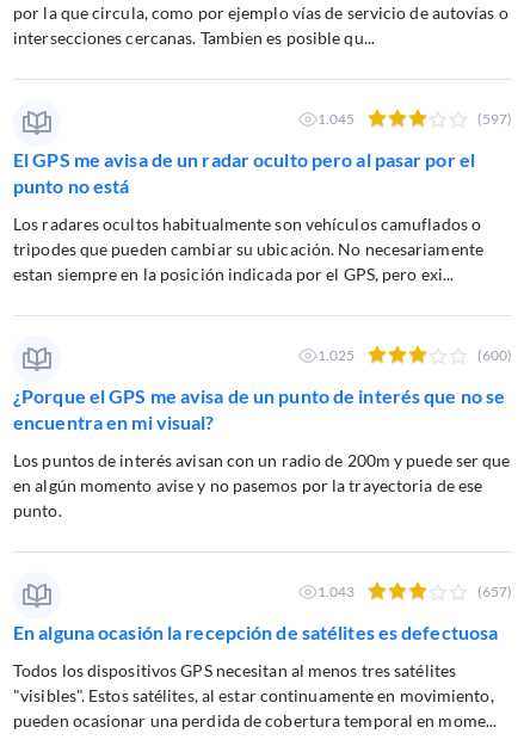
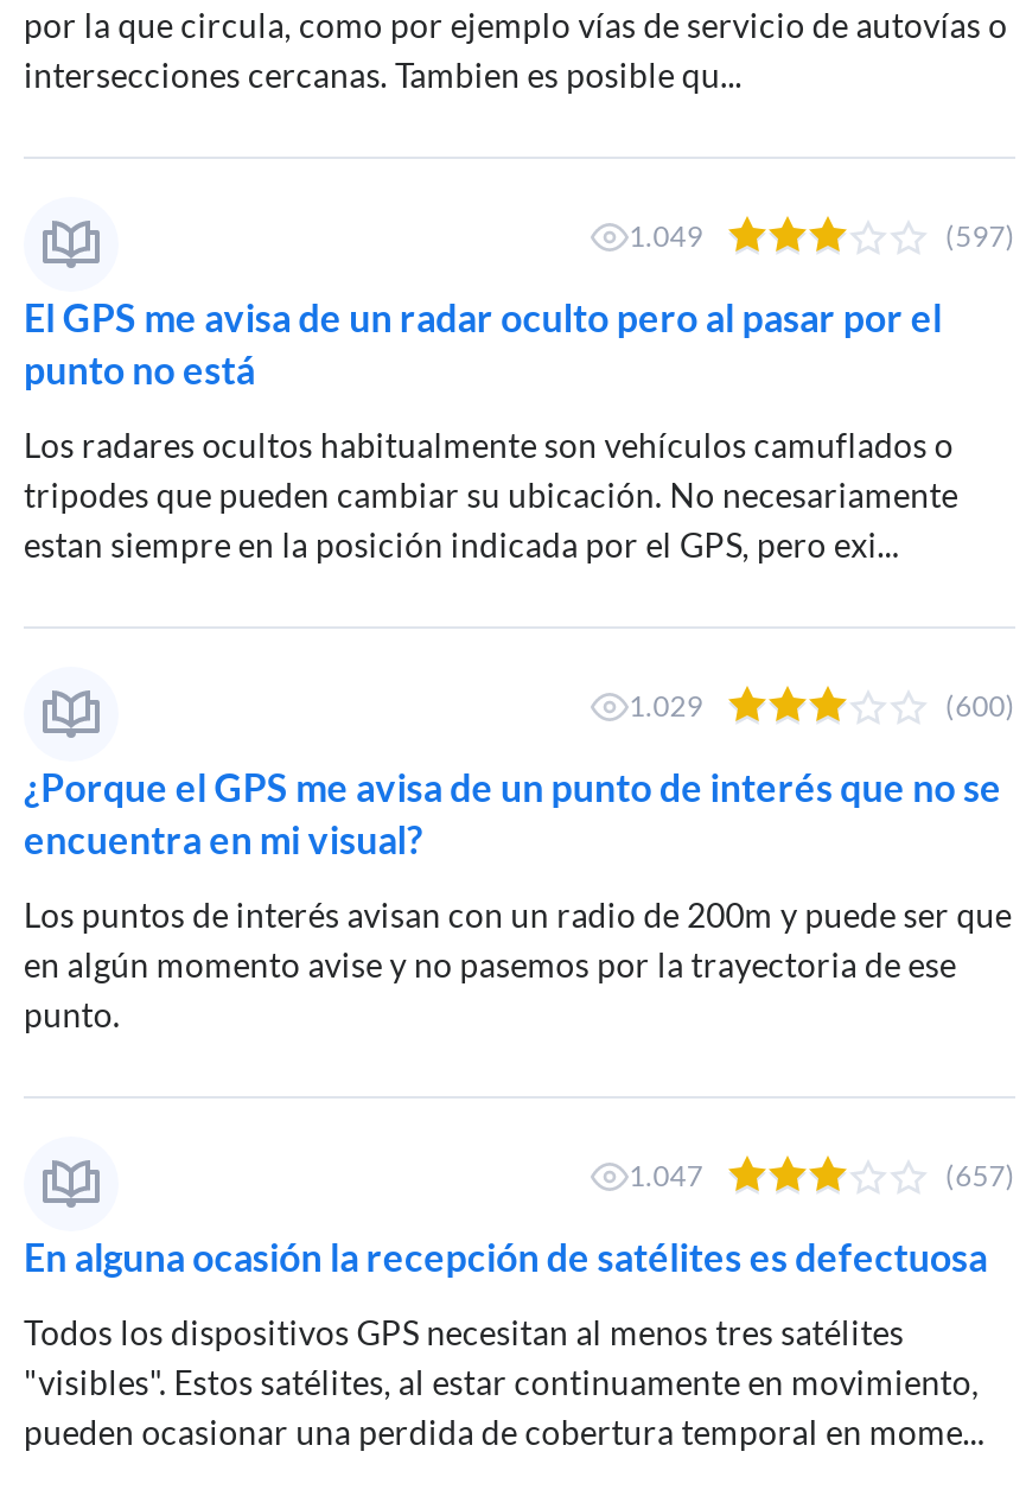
- 1.045
+ 1.049

- 1.025
+ 1.029

- 1.043
+ 1.047
